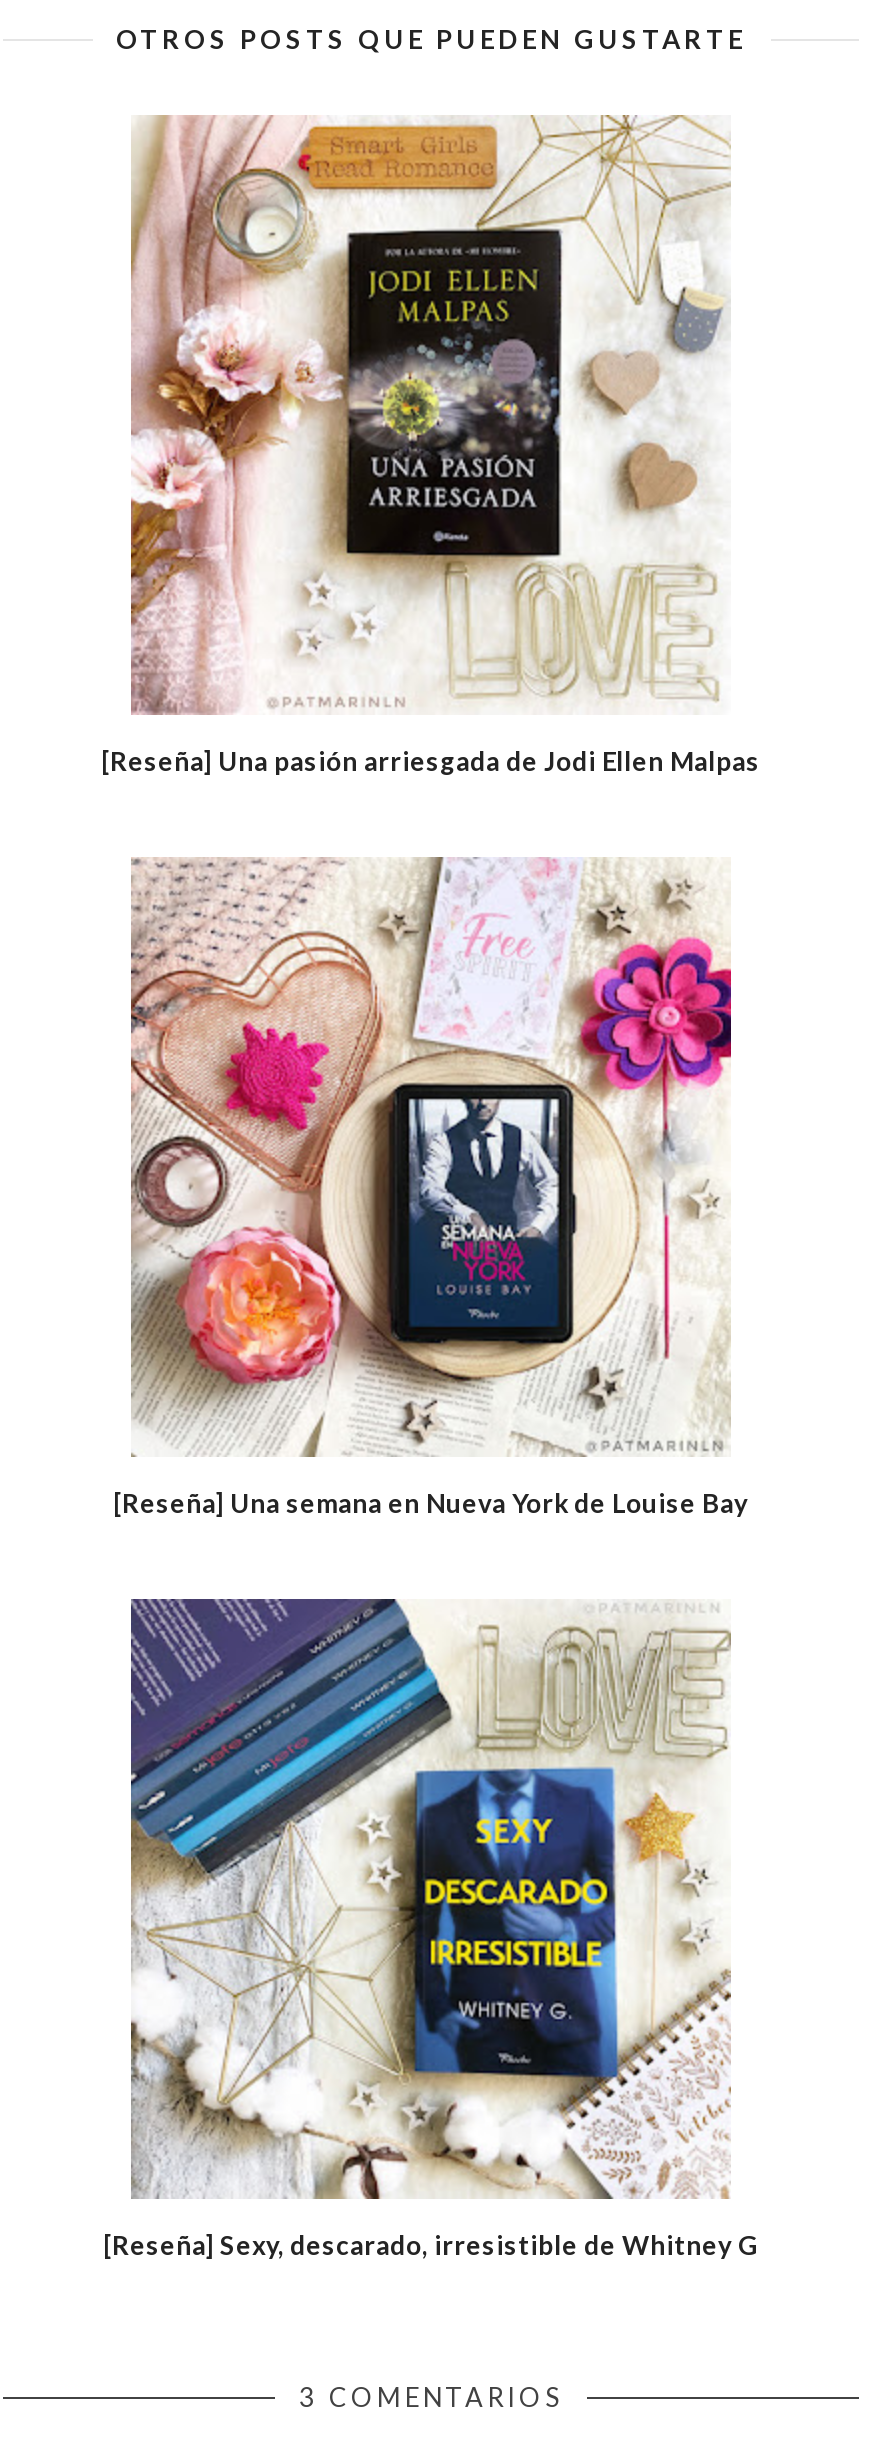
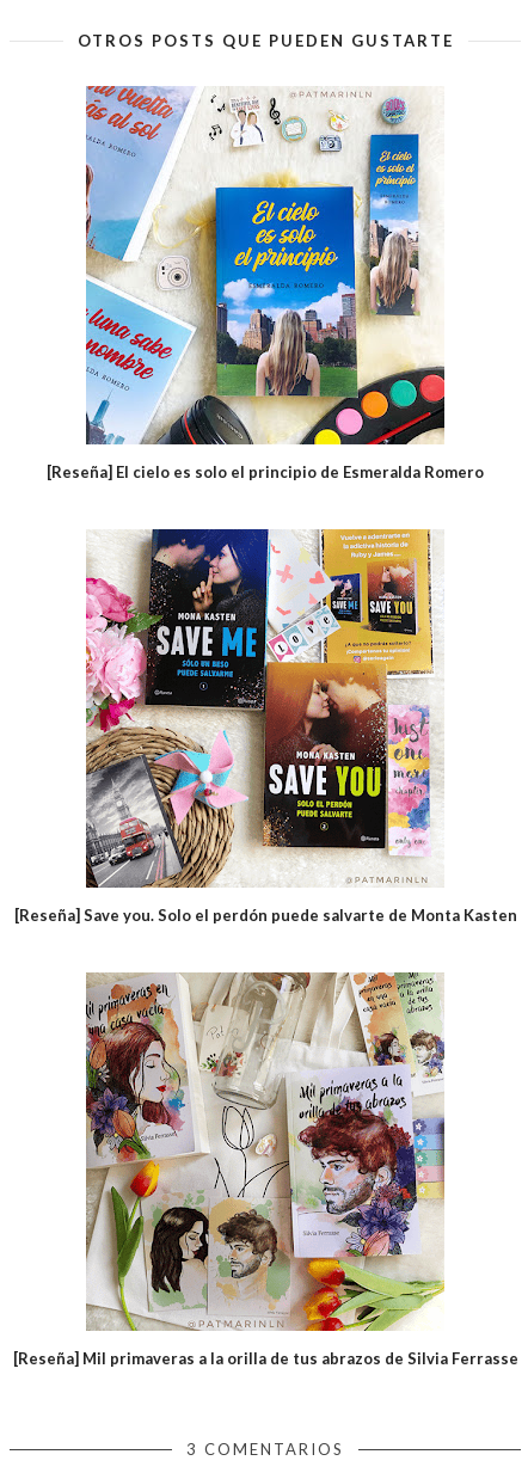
- [image]
- [Reseña] Una pasión arriesgada de Jodi Ellen Malpas
+ [image]
+ [Reseña] El cielo es solo el principio de Esmeralda Romero

- [image]
- [Reseña] Una semana en Nueva York de Louise Bay
+ [image]
+ [Reseña] Save you. Solo el perdón puede salvarte de Monta Kasten

- [image]
- [Reseña] Sexy, descarado, irresistible de Whitney G
+ [image]
+ [Reseña] Mil primaveras a la orilla de tus abrazos de Silvia Ferrasse
